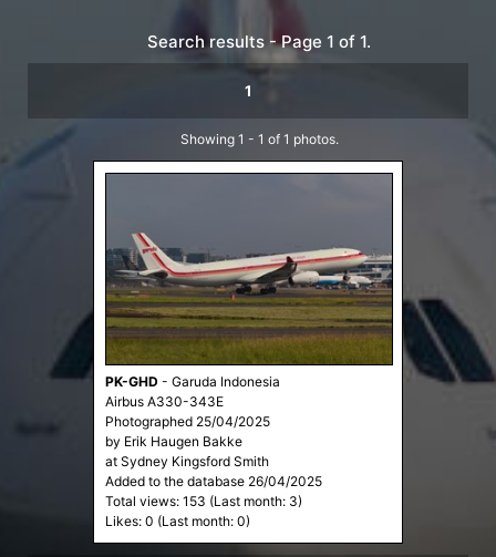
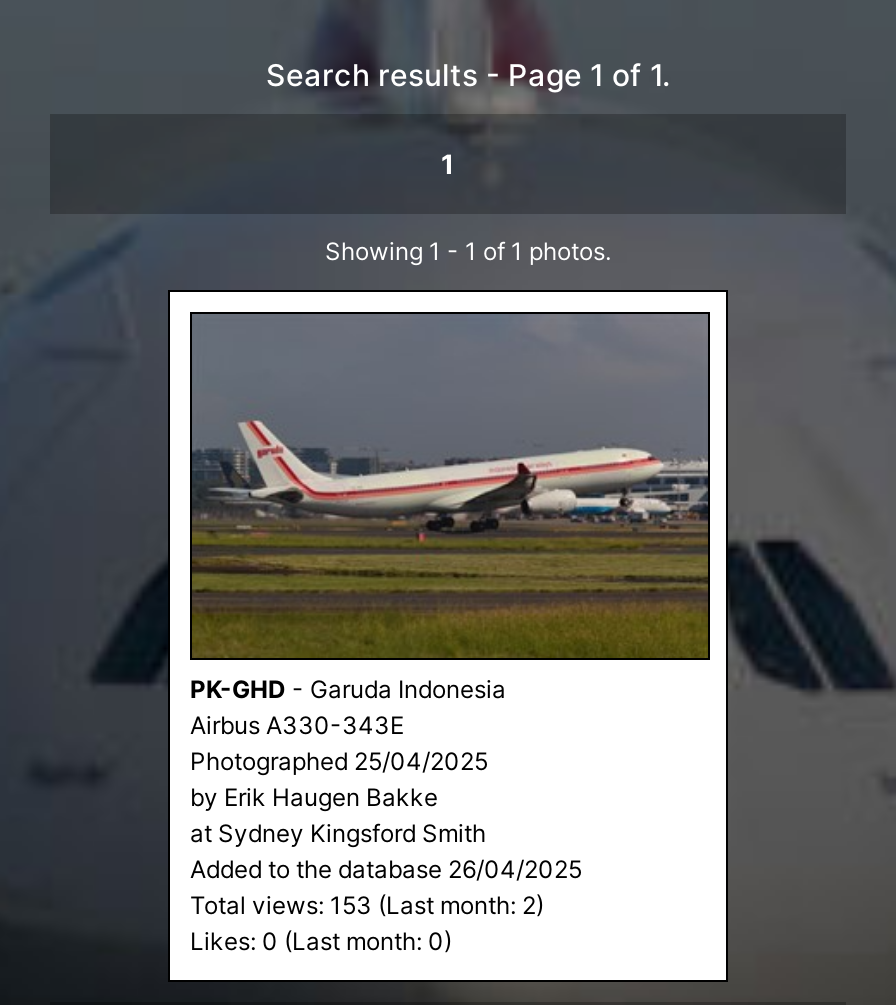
- Total views: 153 (Last month: 3)
+ Total views: 153 (Last month: 2)
